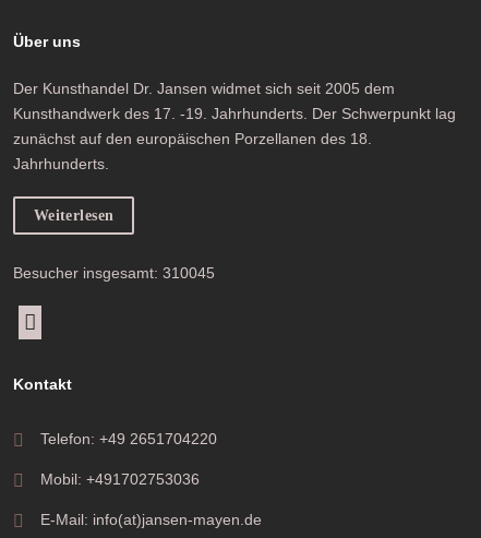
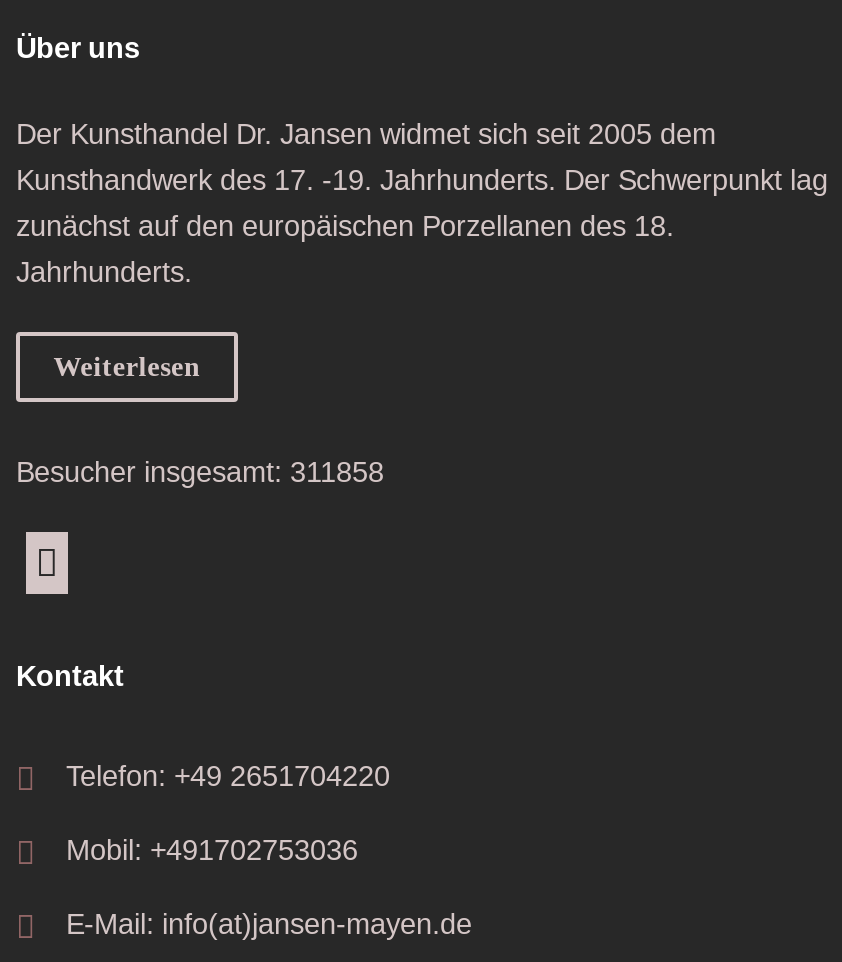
- Besucher insgesamt: 310045
+ Besucher insgesamt: 311858
